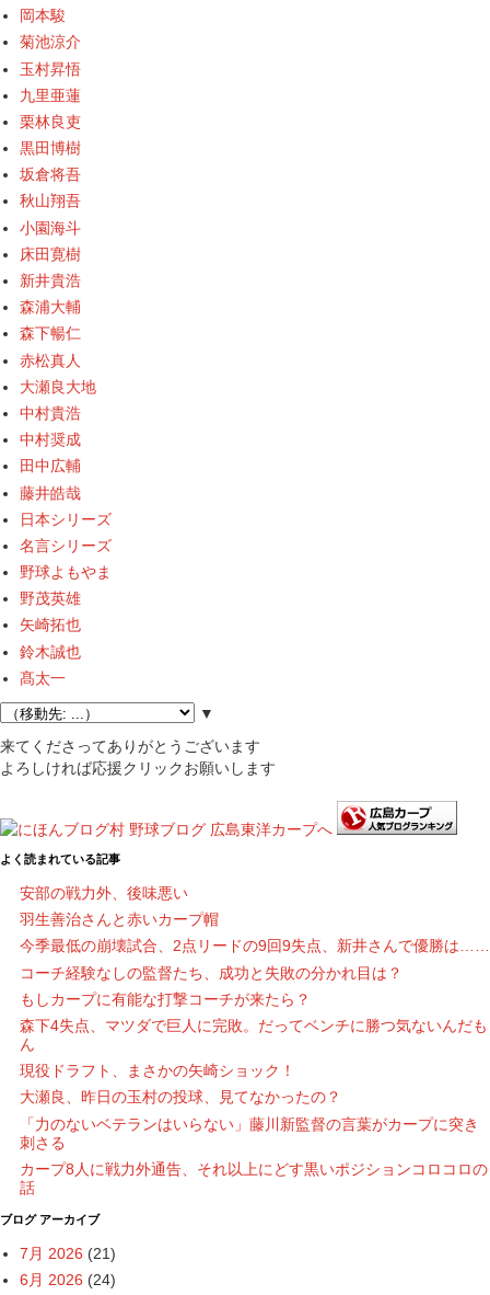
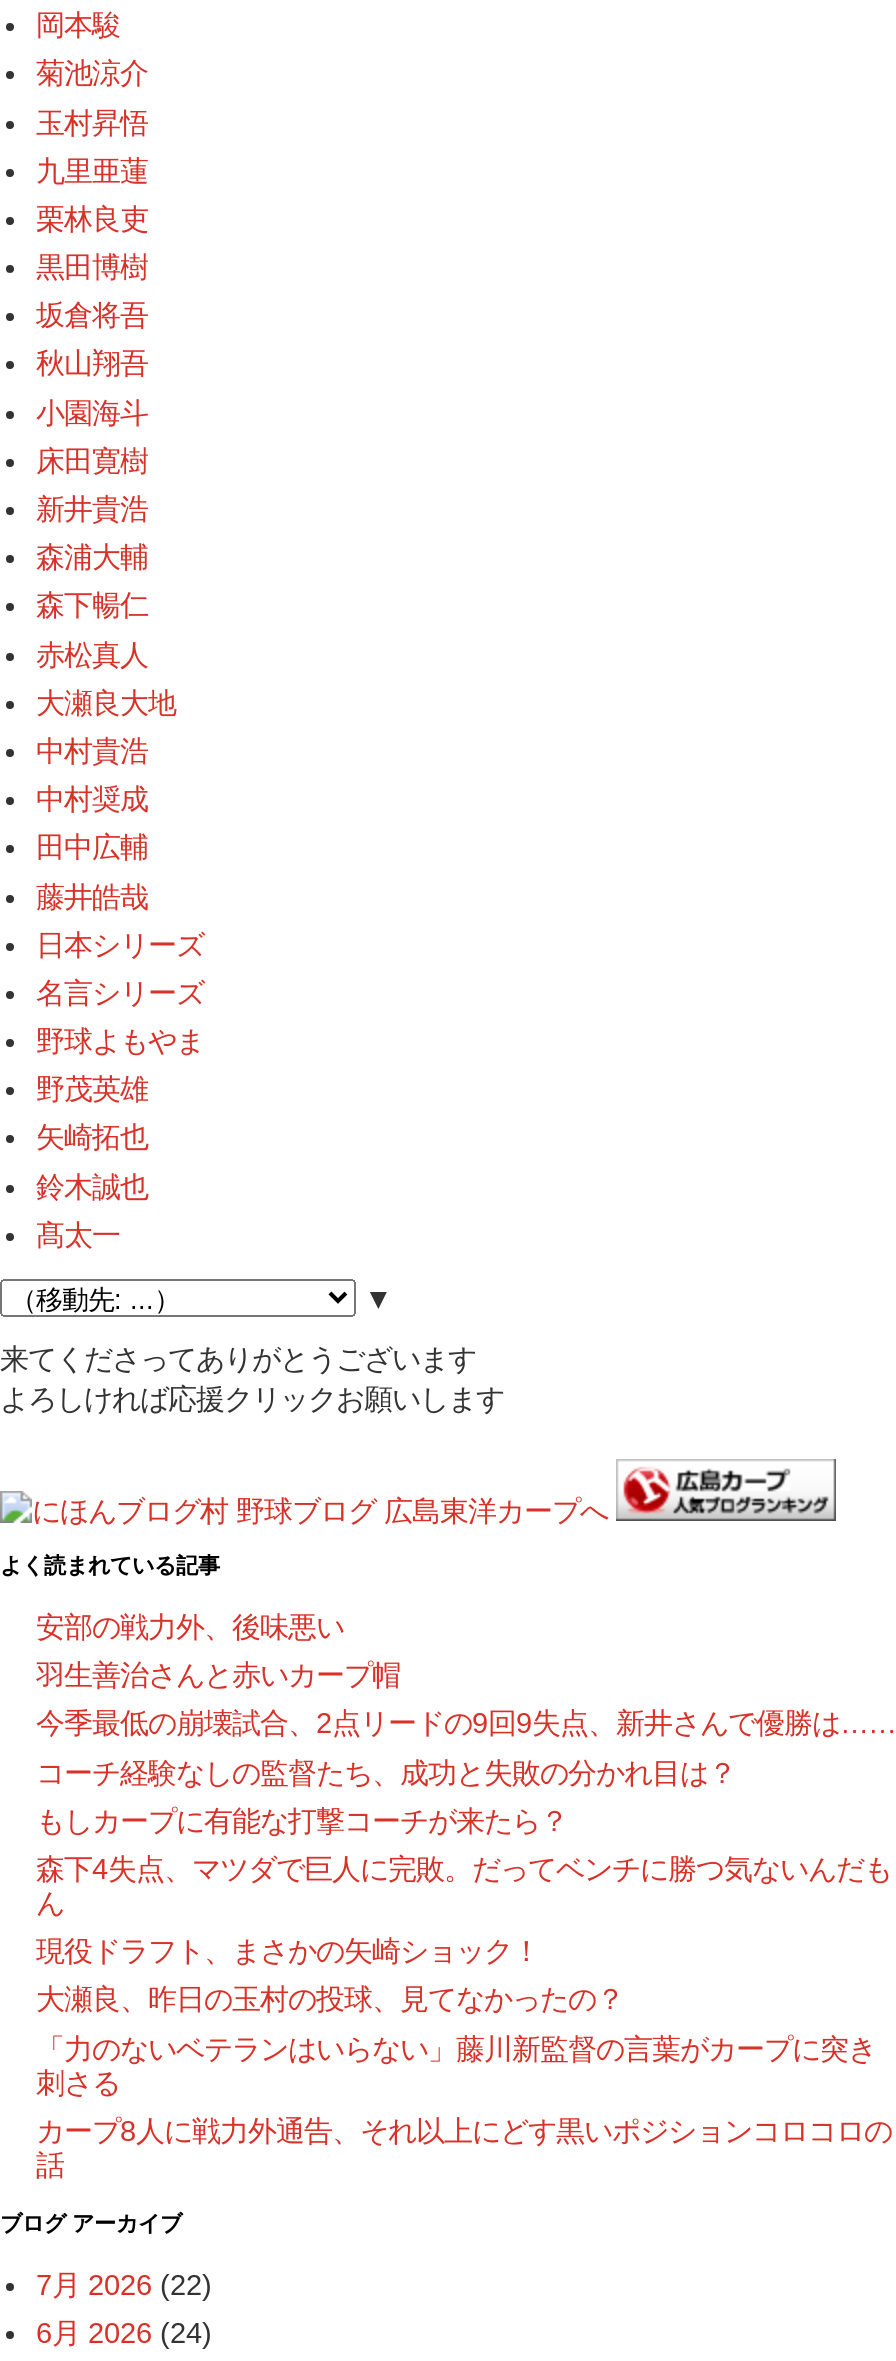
- 7月 2026 (21)
+ 7月 2026 (22)
